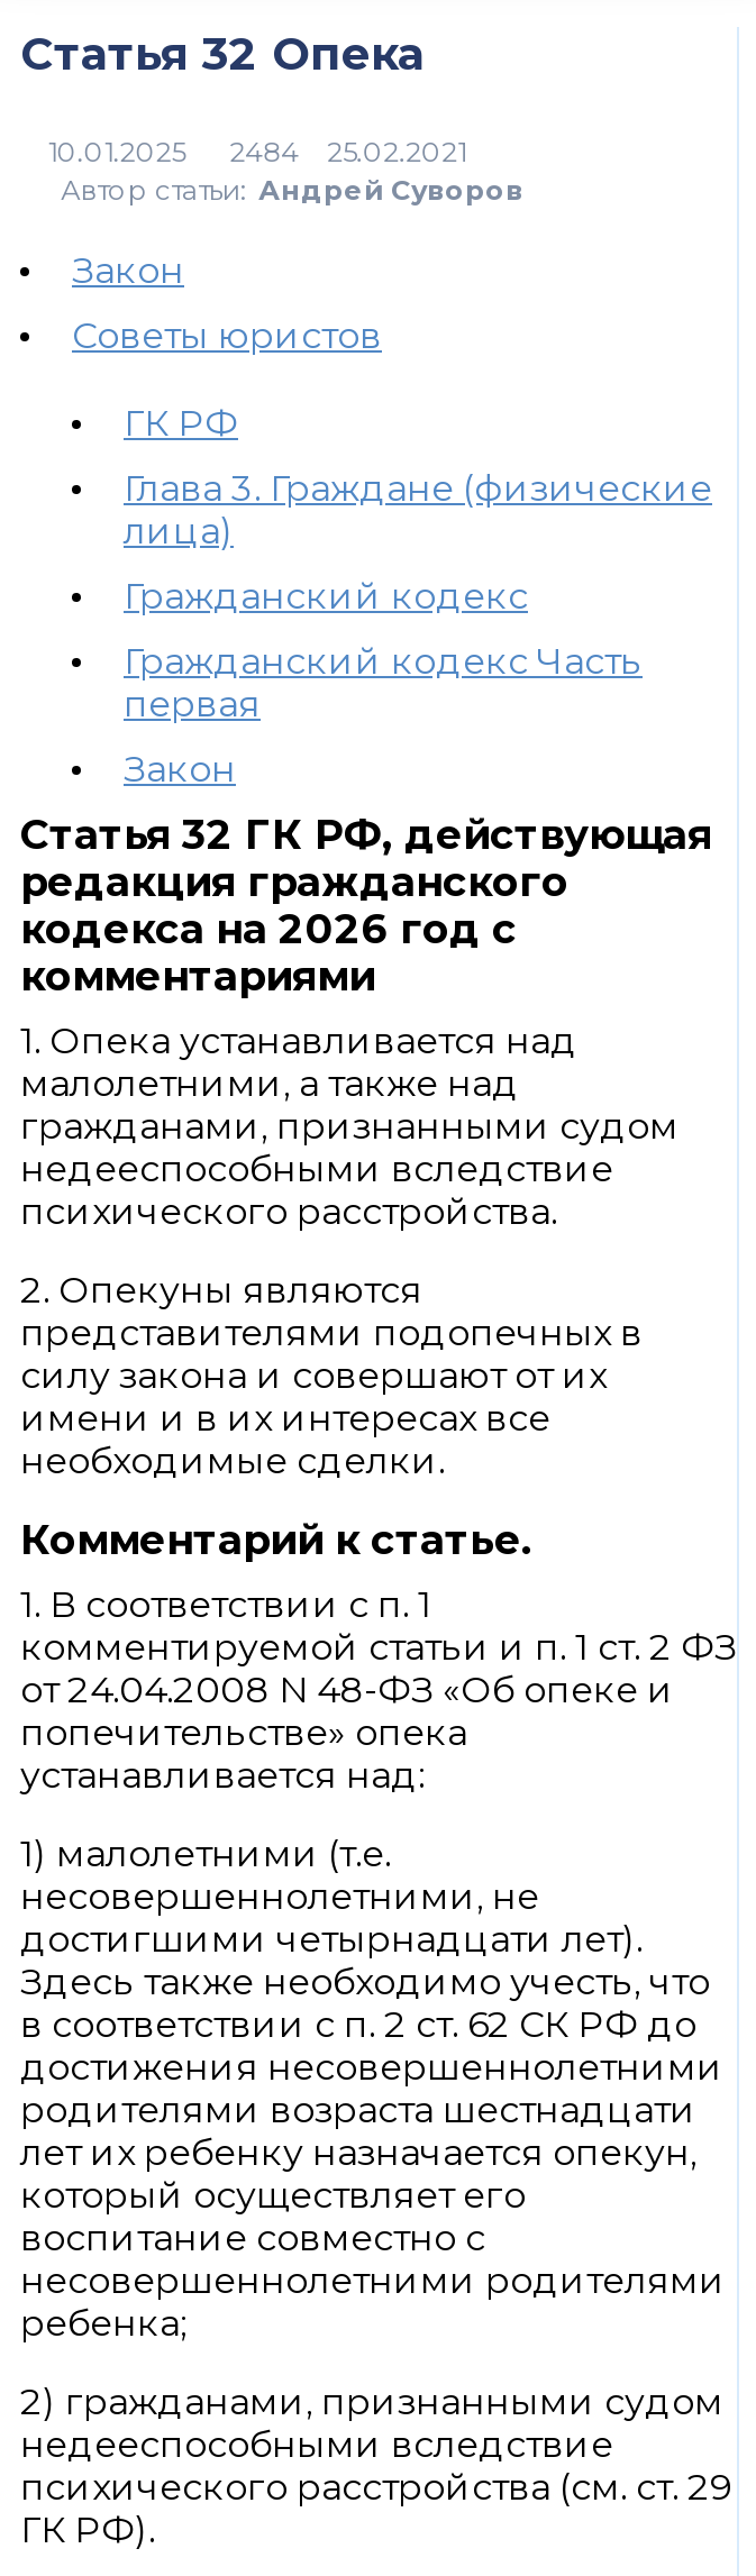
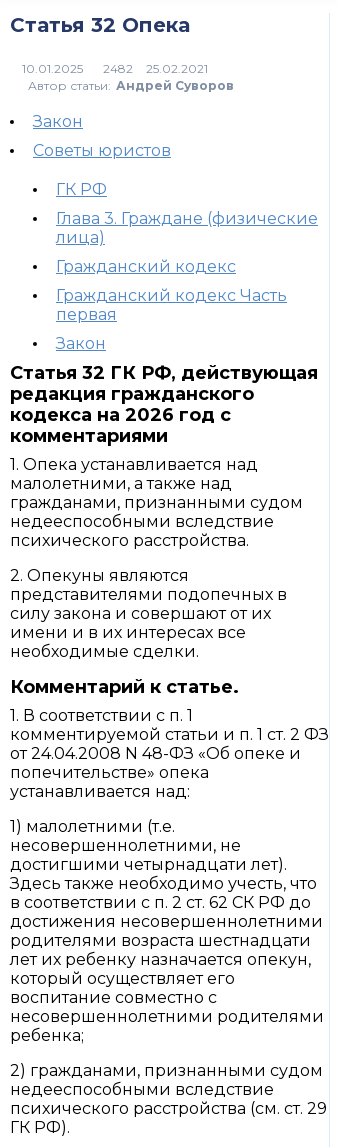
- 2484
+ 2482
